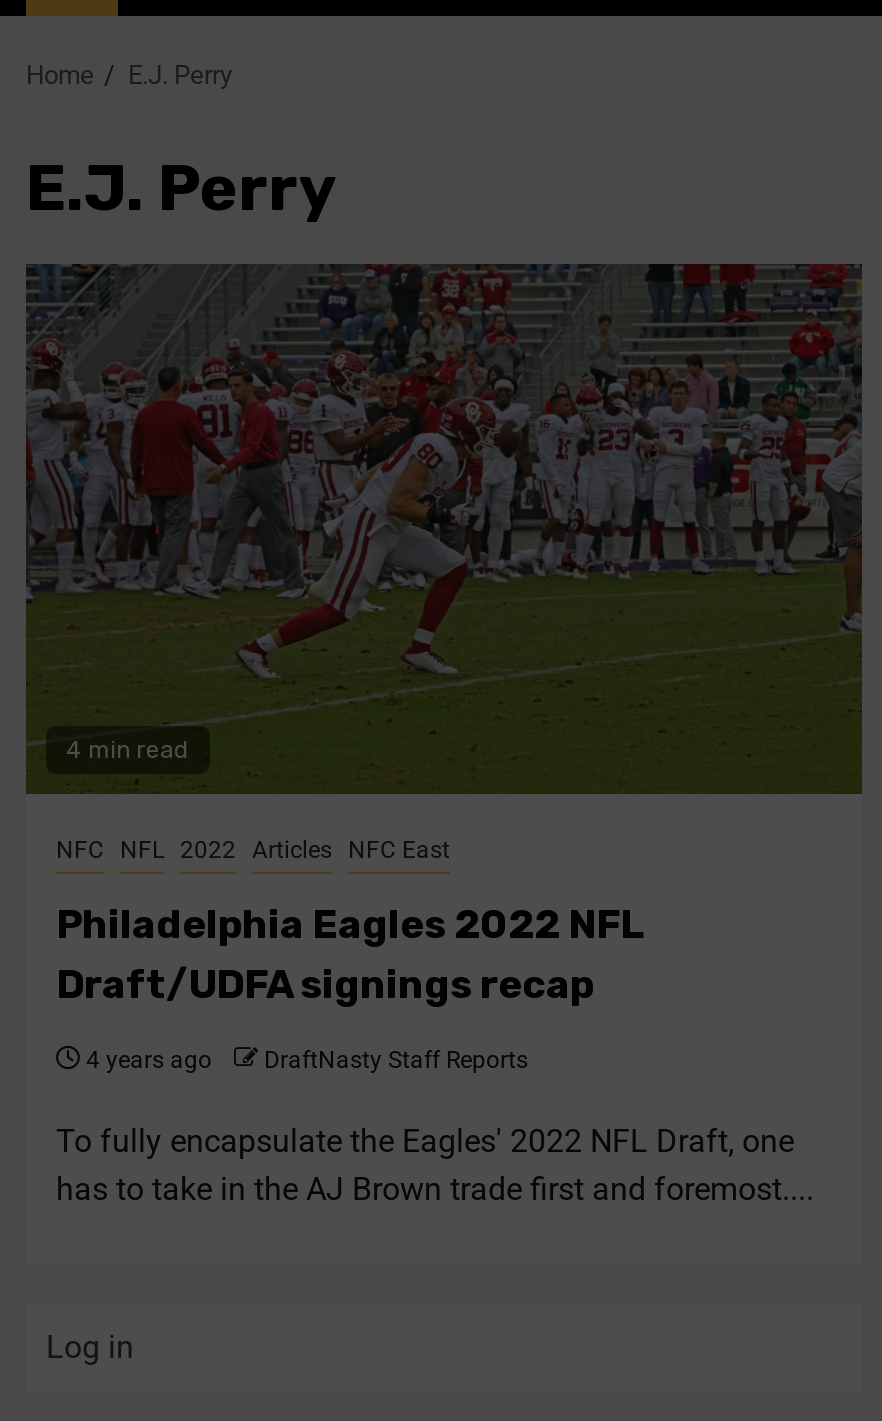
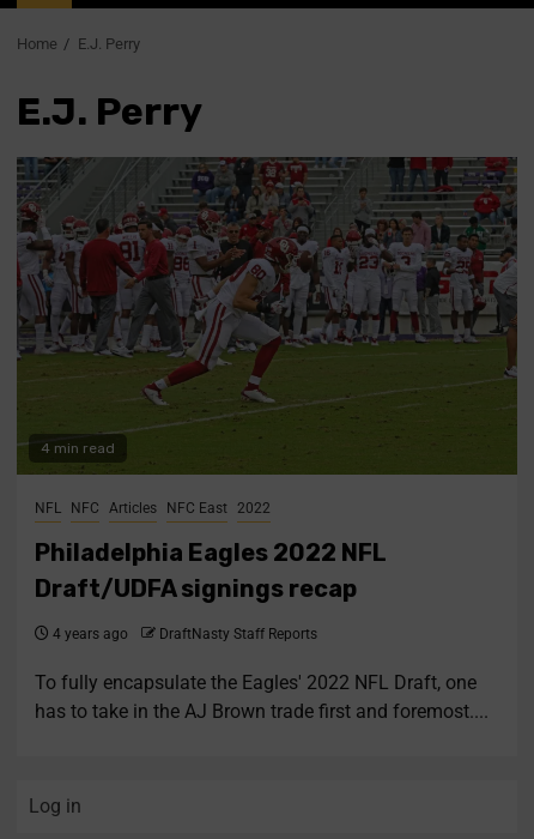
- NFC NFL 2022 Articles NFC East
+ NFL NFC Articles NFC East 2022
